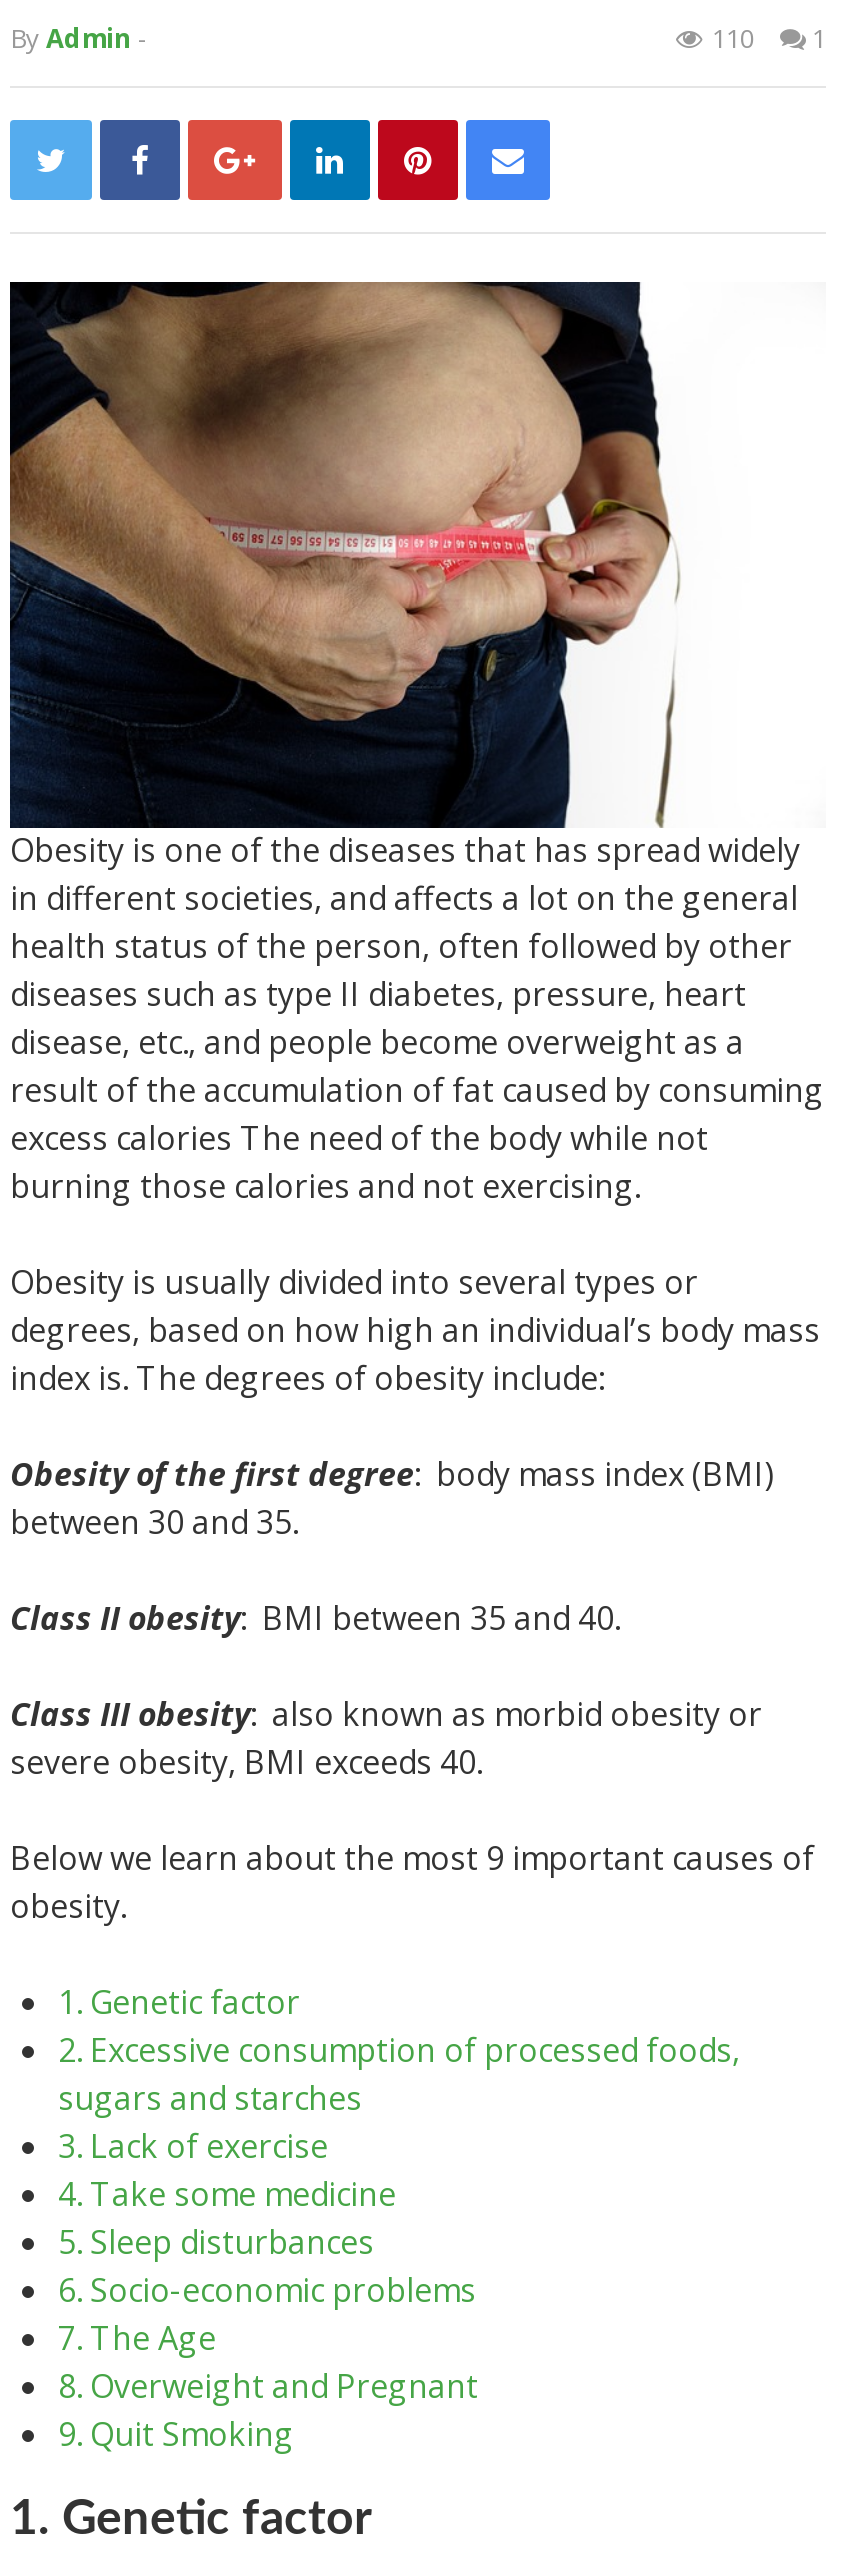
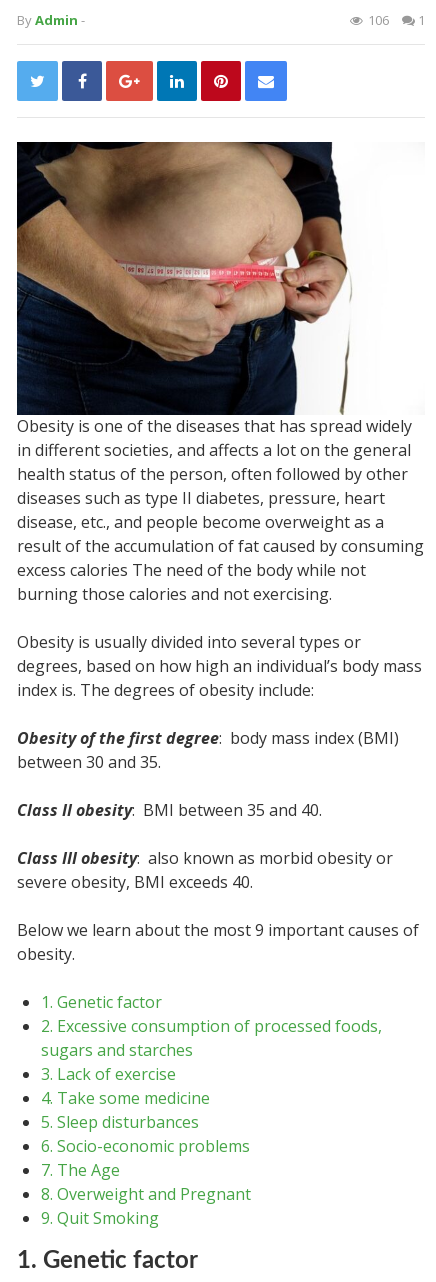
- 110 1
+ 106 1
